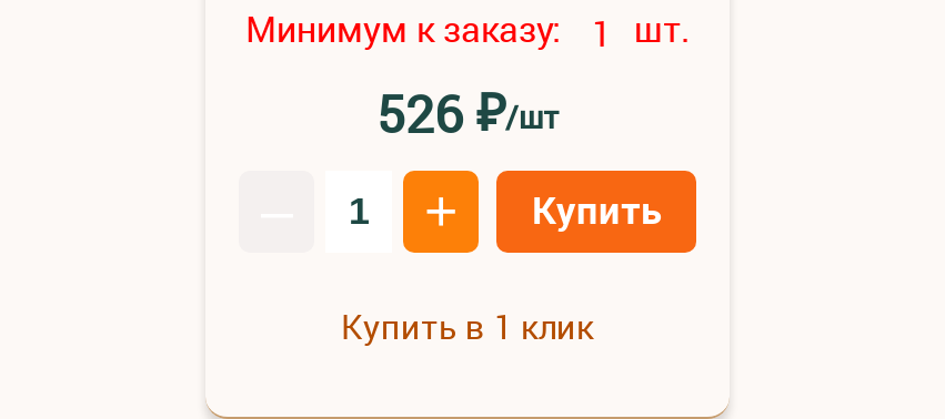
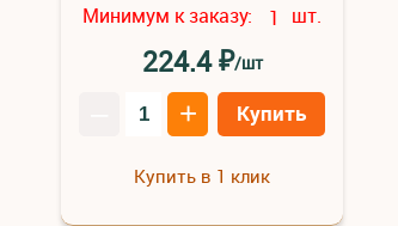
- 526 ₽/шт
+ 224.4 ₽/шт
